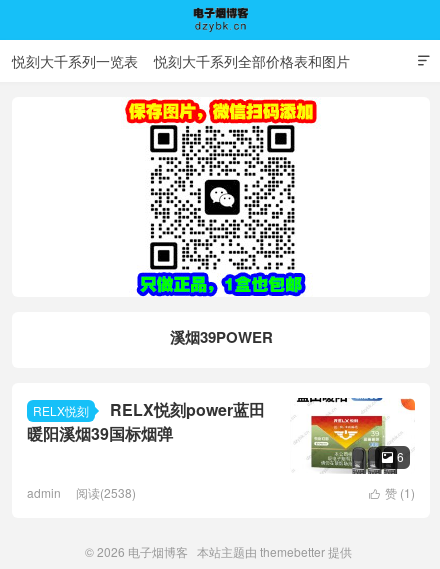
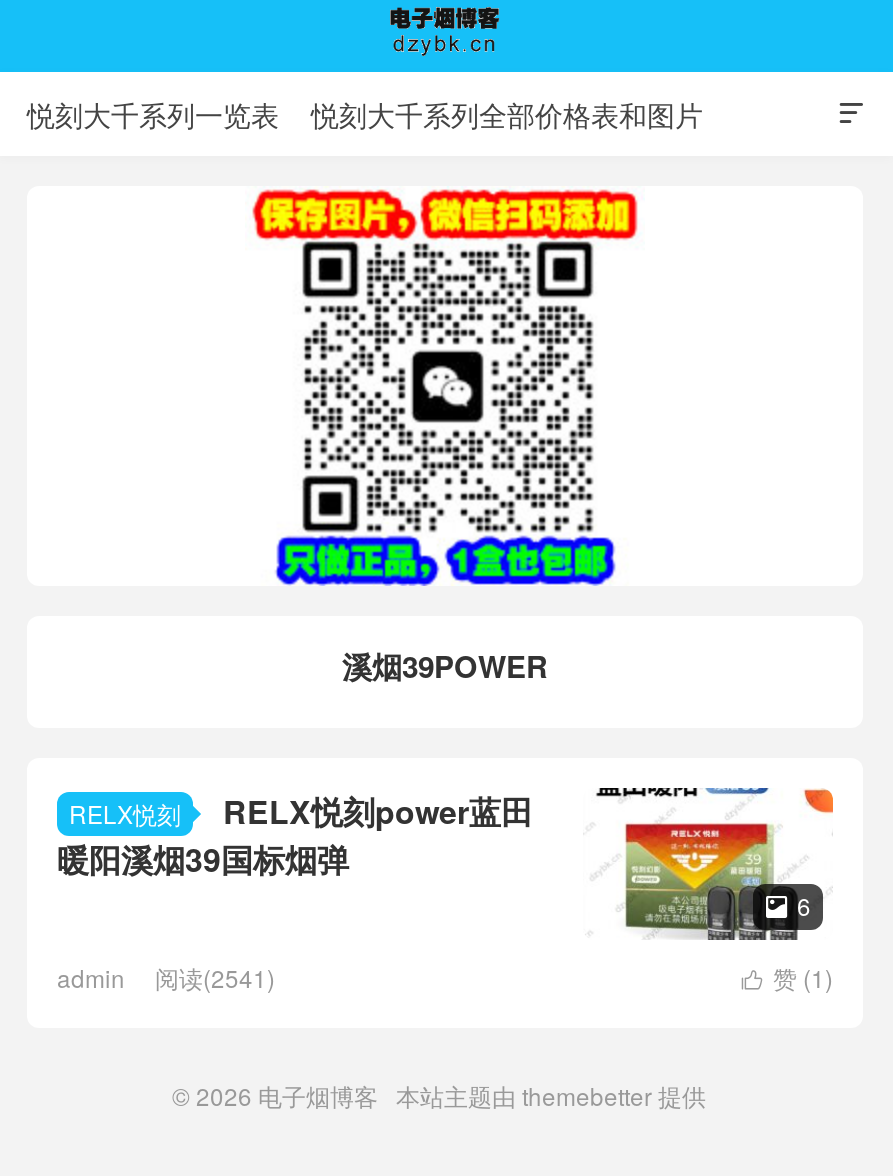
- admin 阅读(2538)
+ admin 阅读(2541)
